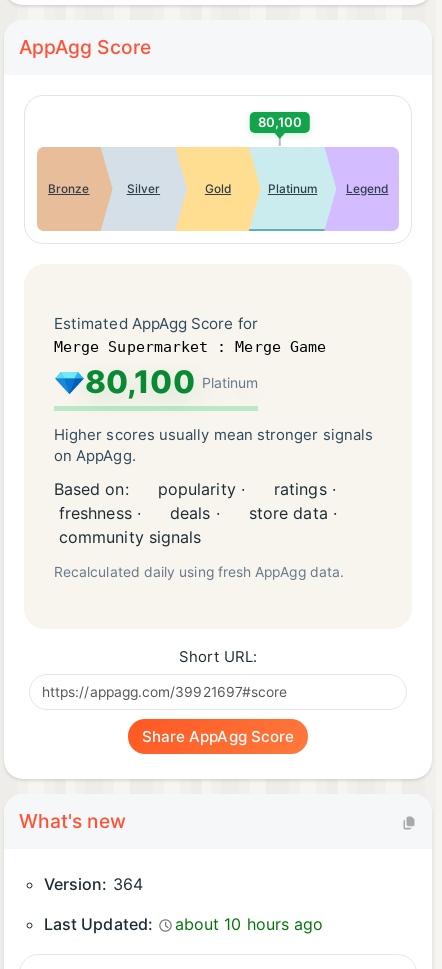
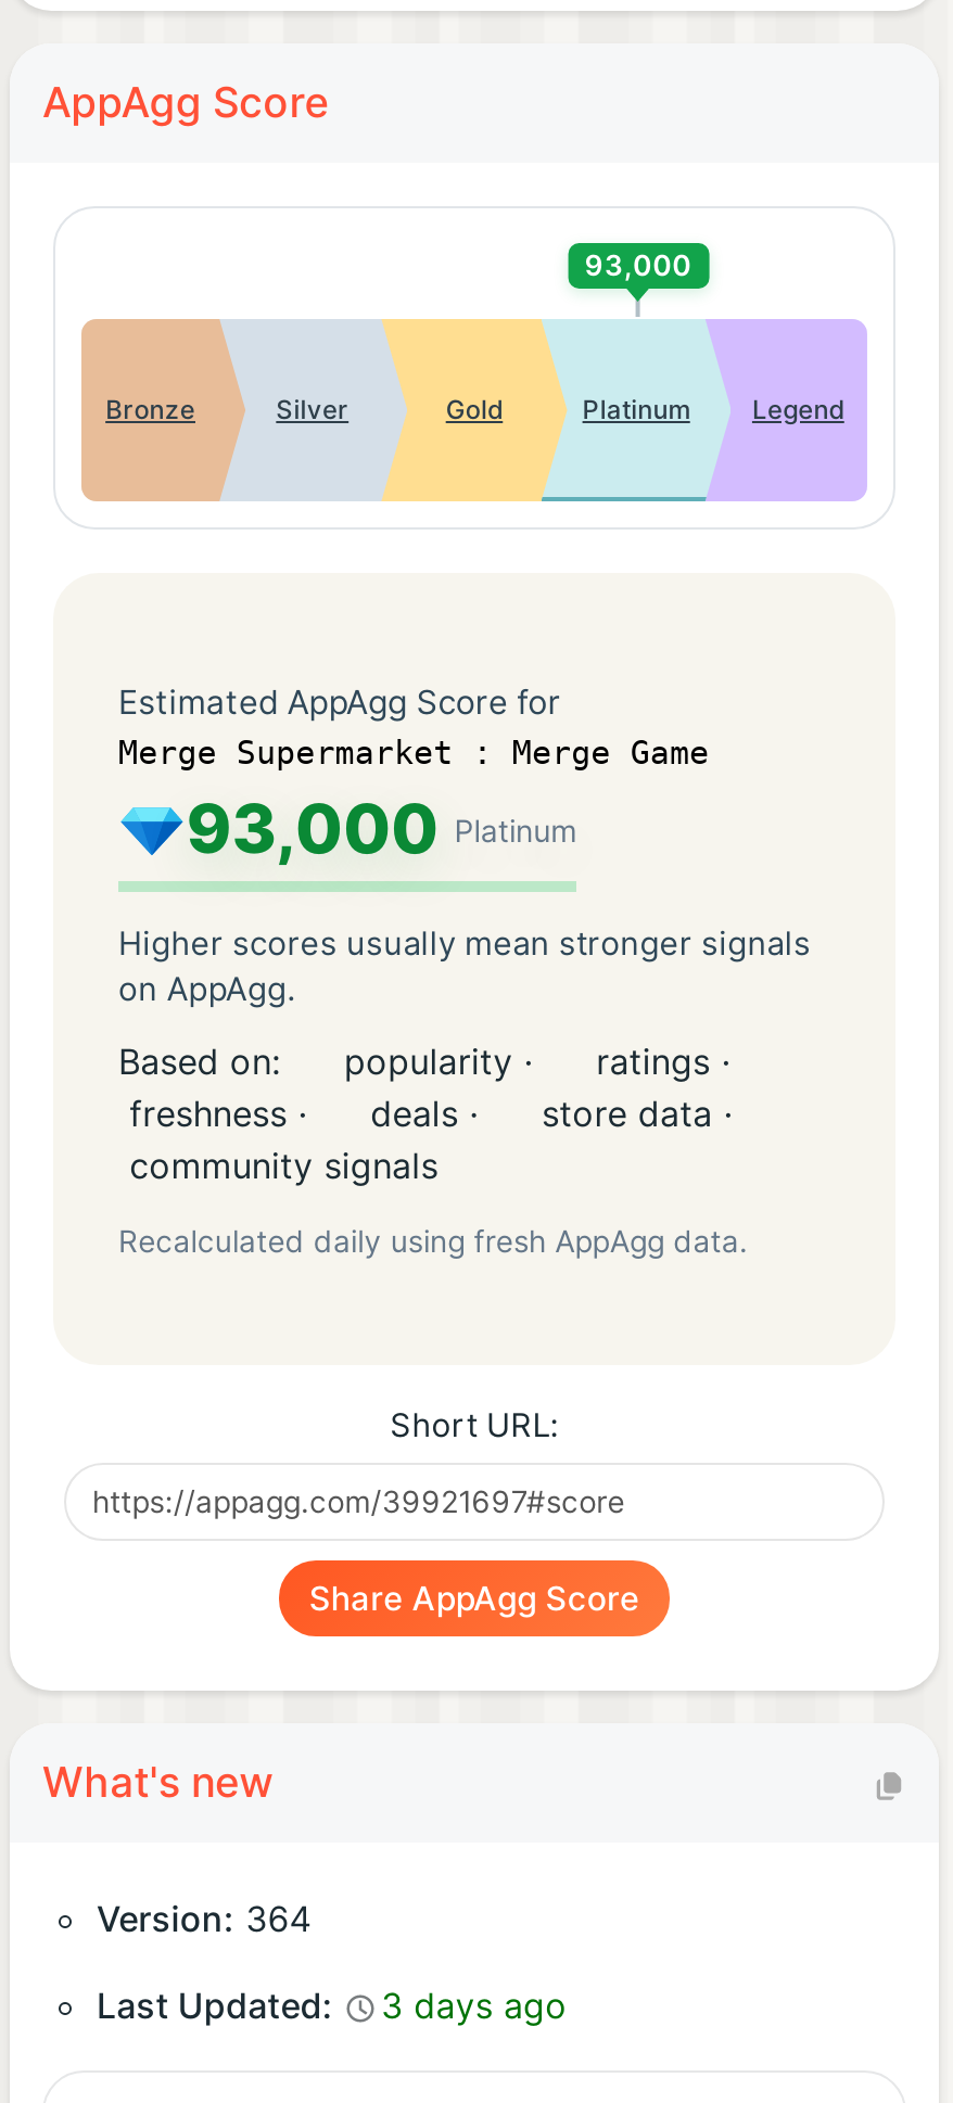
- 80,100
+ 93,000

- 80,100 Platinum
+ 93,000 Platinum

- about 10 hours ago
+ 3 days ago
